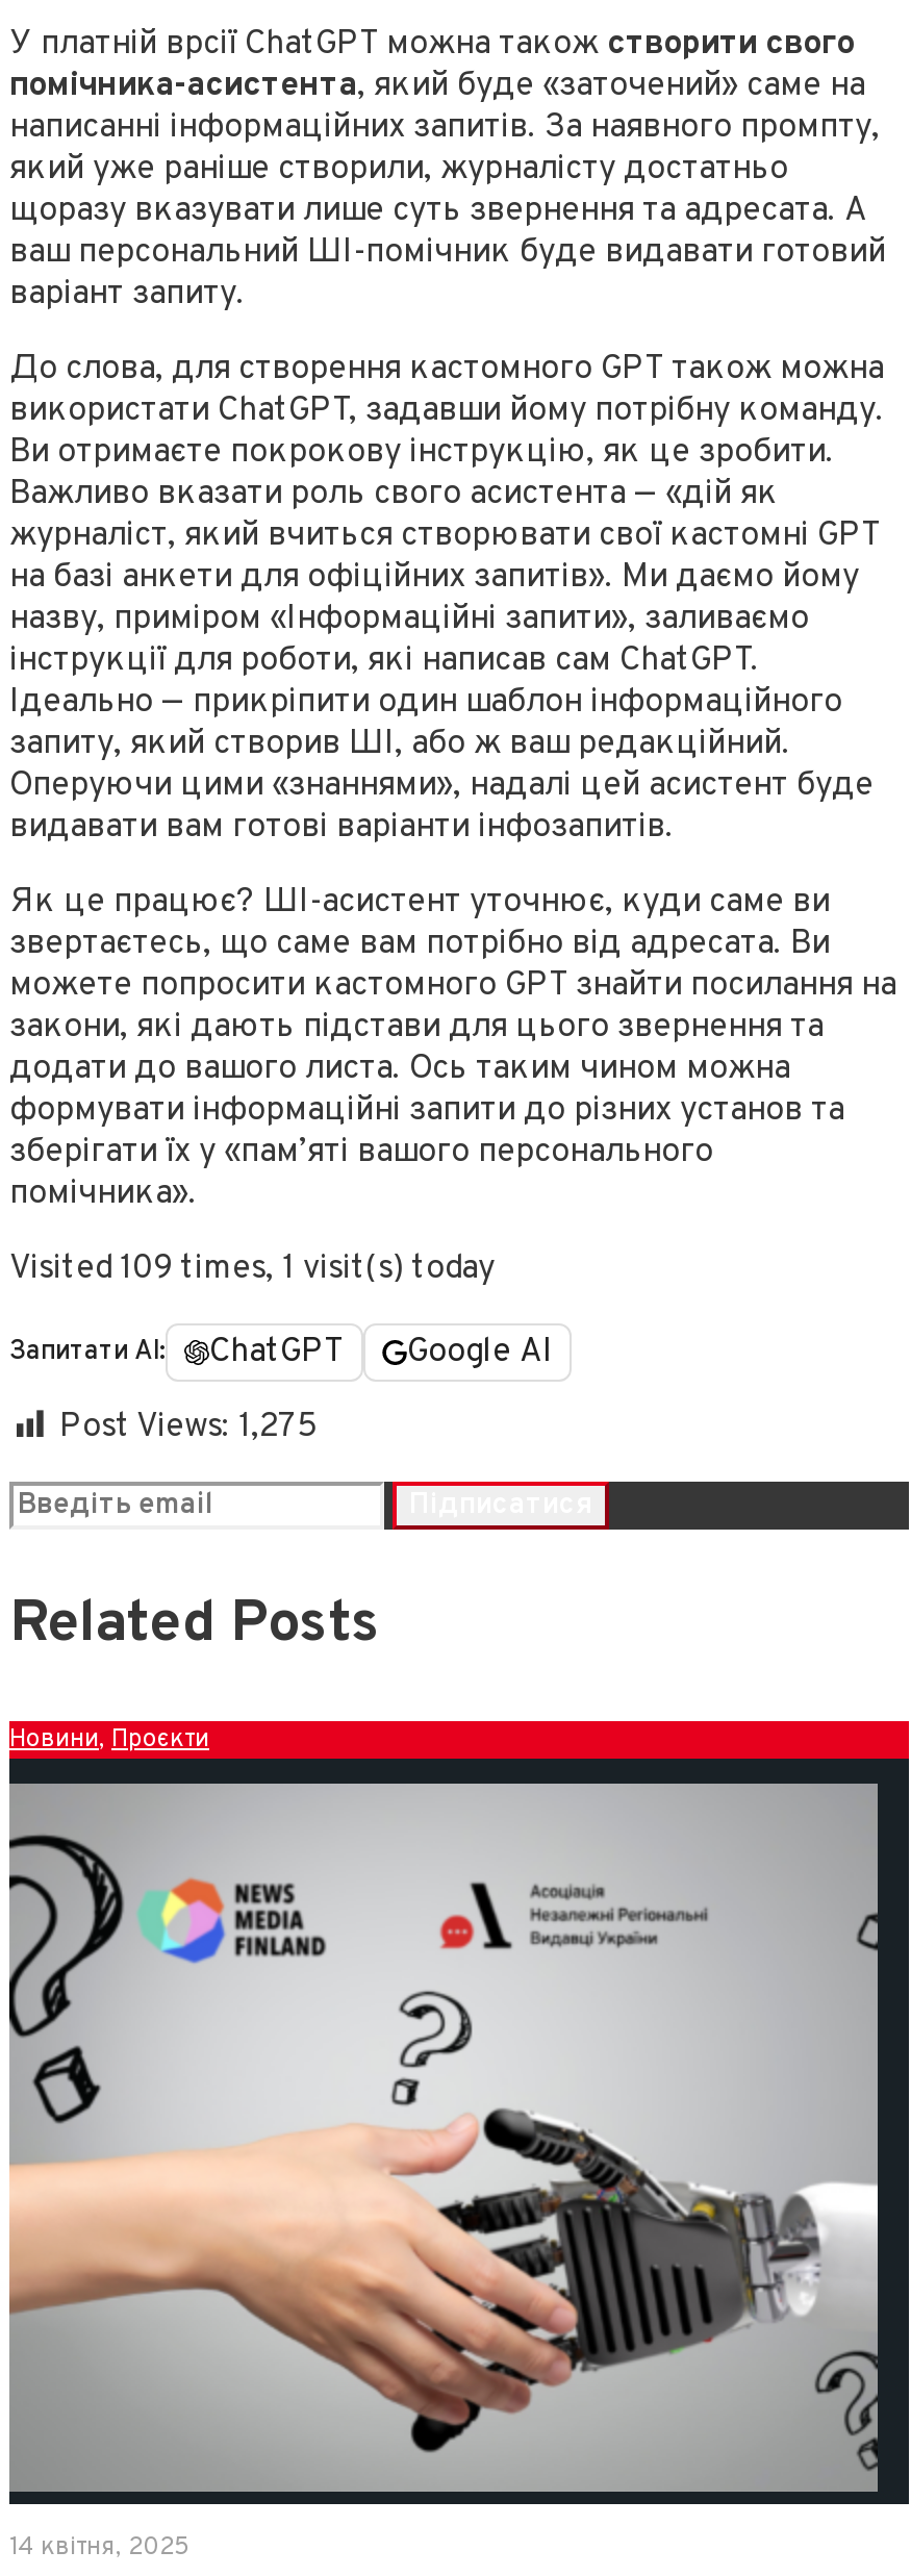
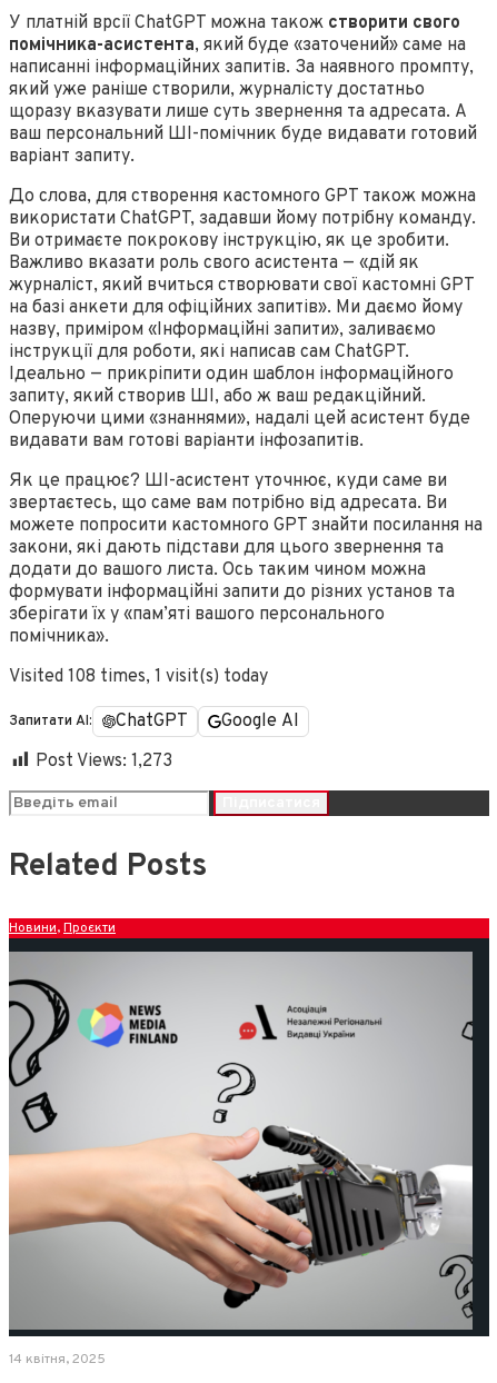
- Visited 109 times, 1 visit(s) today
+ Visited 108 times, 1 visit(s) today

- Post Views: 1,275
+ Post Views: 1,273
